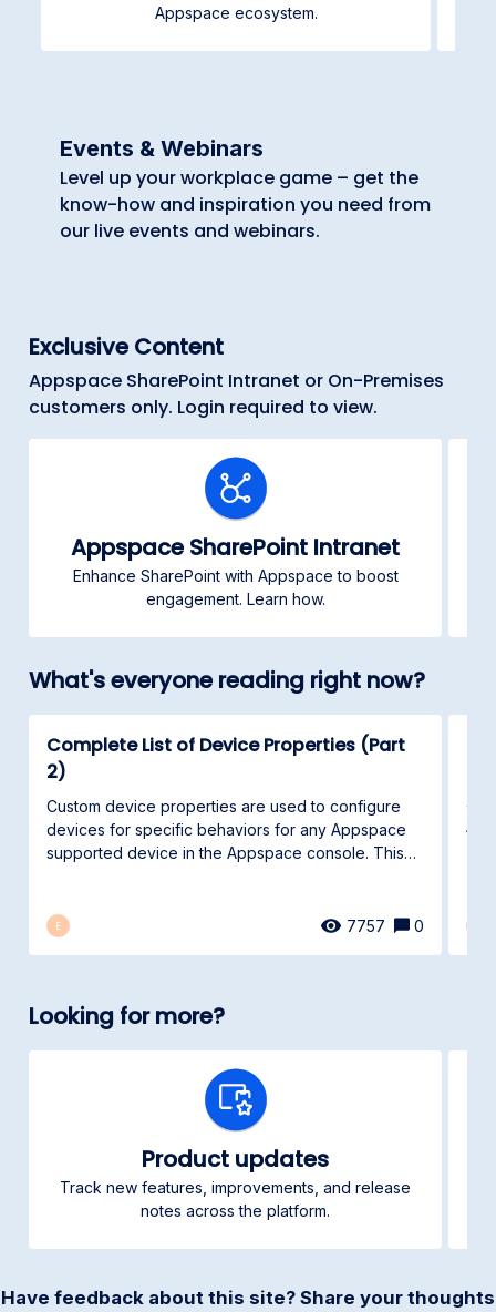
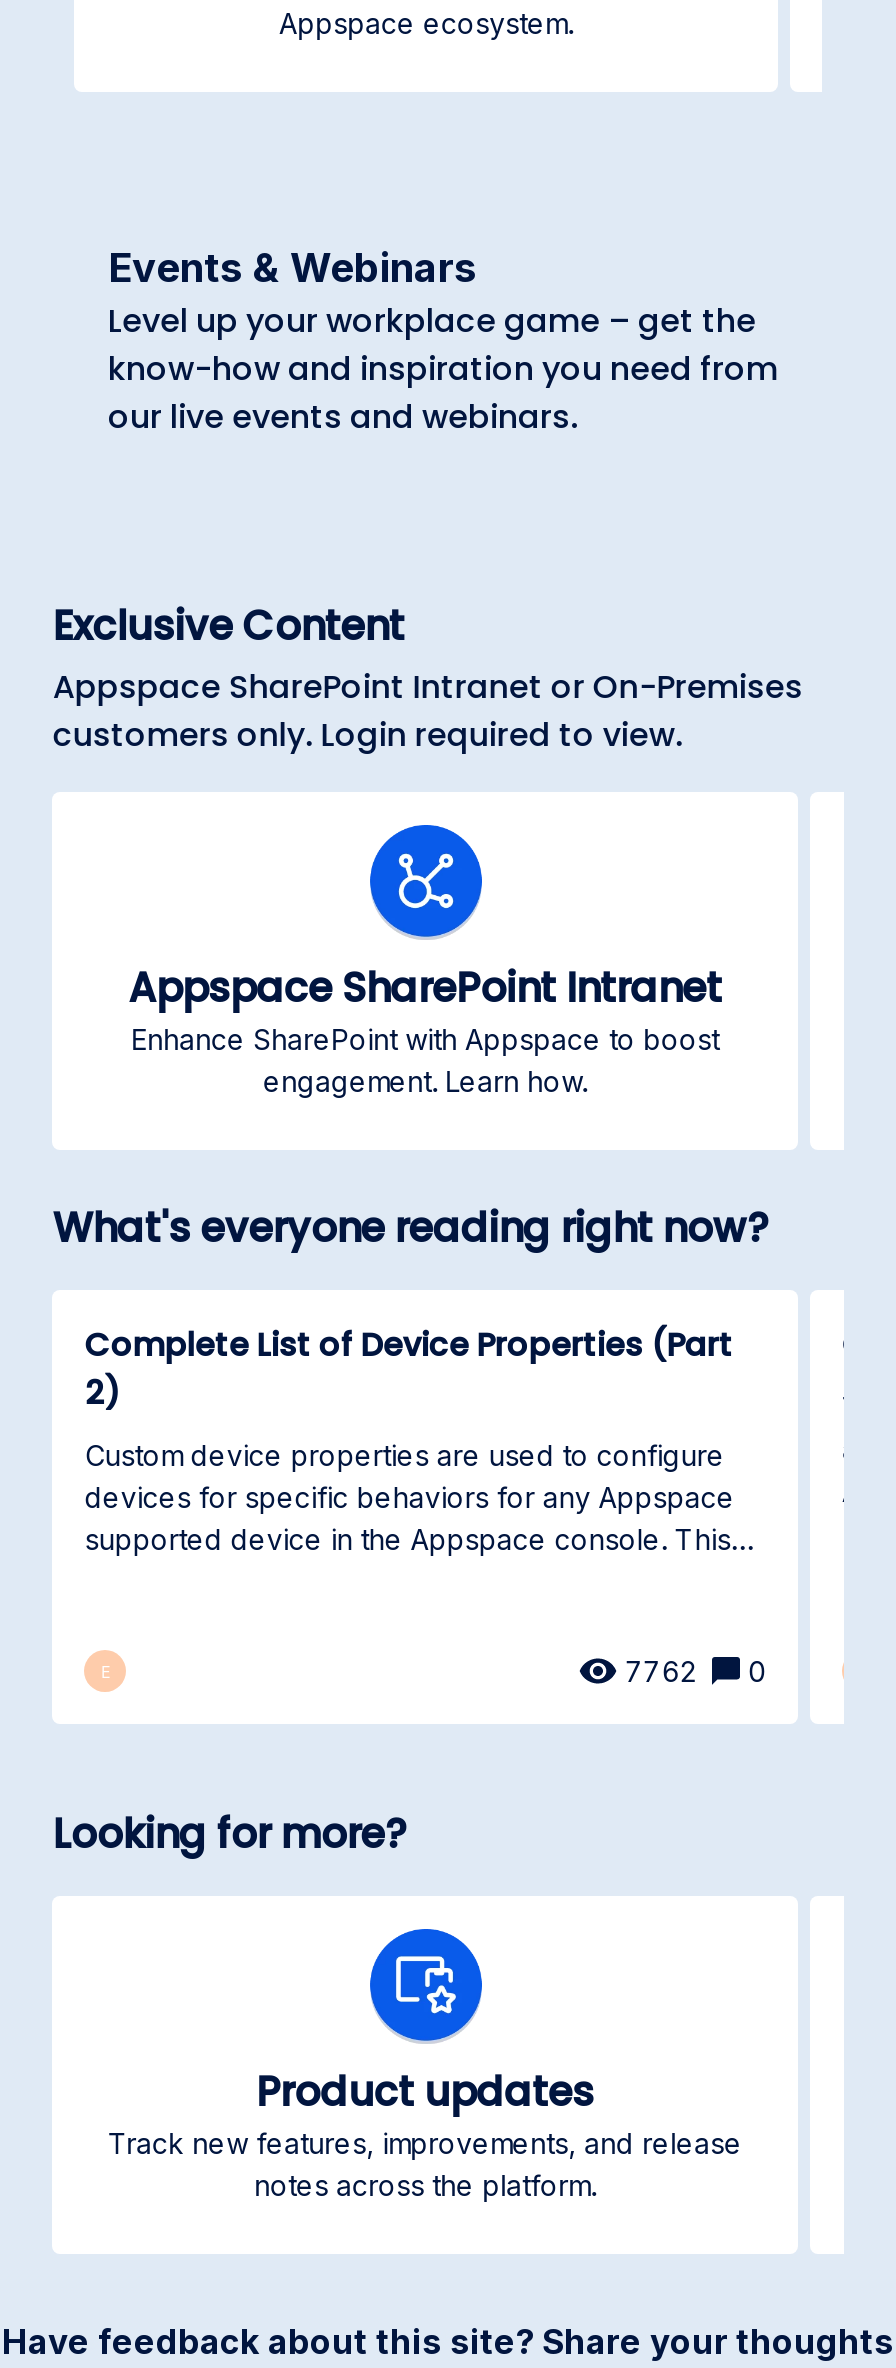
- 7757 0
+ 7762 0
